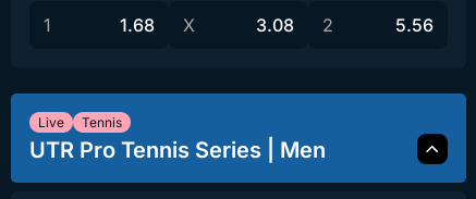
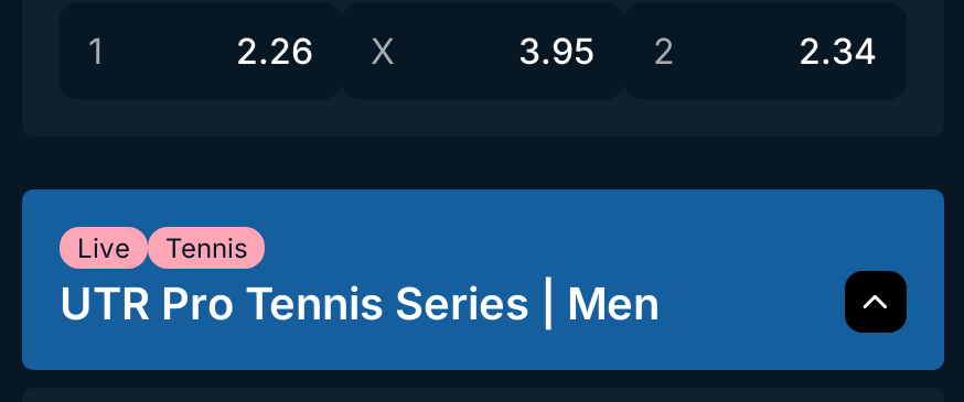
- 1.68 X
+ 2.26 X

- 3.08 2
+ 3.95 2

- 5.56
+ 2.34
